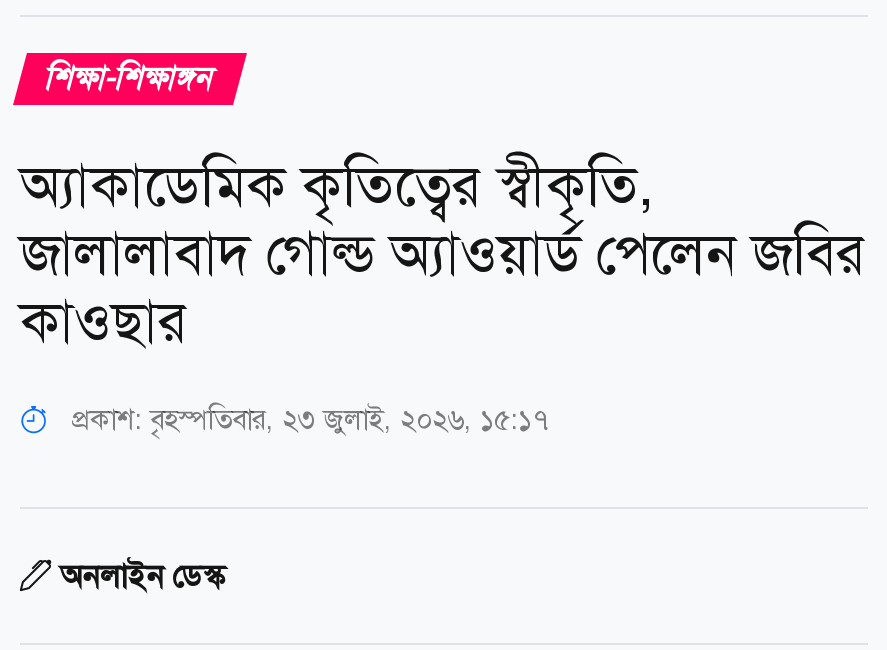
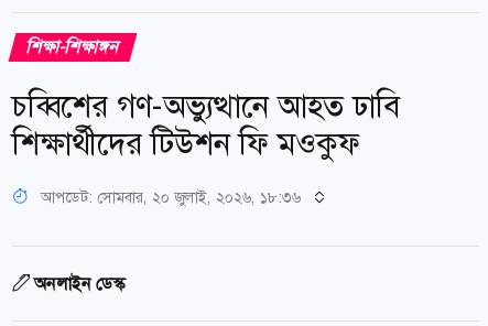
- অ্যাকাডেমিক কৃতিত্বের স্বীকৃতি,
- জালালাবাদ গোল্ড অ্যাওয়ার্ড পেলেন জবির
- কাওছার
+ চব্বিশের গণ-অভ্যুত্থানে আহত ঢাবি
+ শিক্ষার্থীদের টিউশন ফি মওকুফ

- প্রকাশ: বৃহস্পতিবার, ২৩ জুলাই, ২০২৬, ১৫:১৭
+ আপডেট: সোমবার, ২০ জুলাই, ২০২৬, ১৮:৩৬
